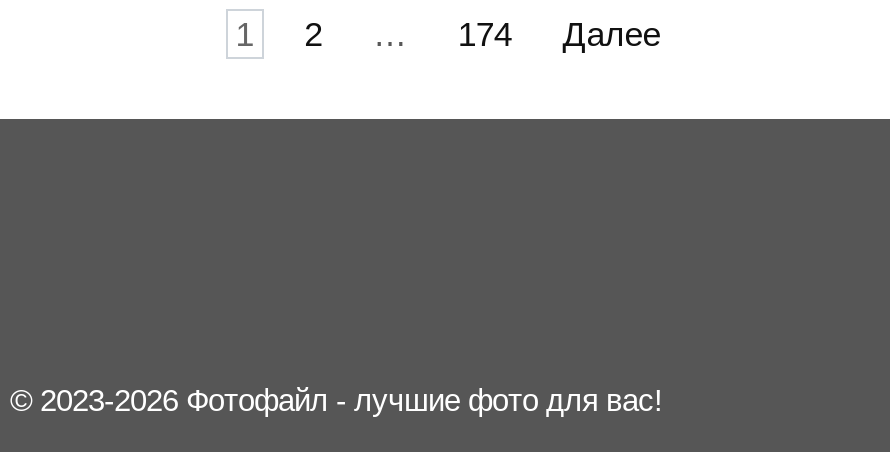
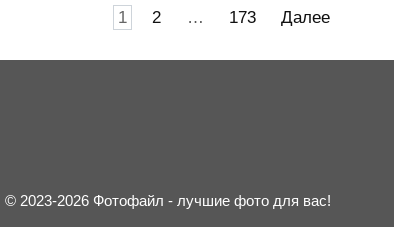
- 174
+ 173
